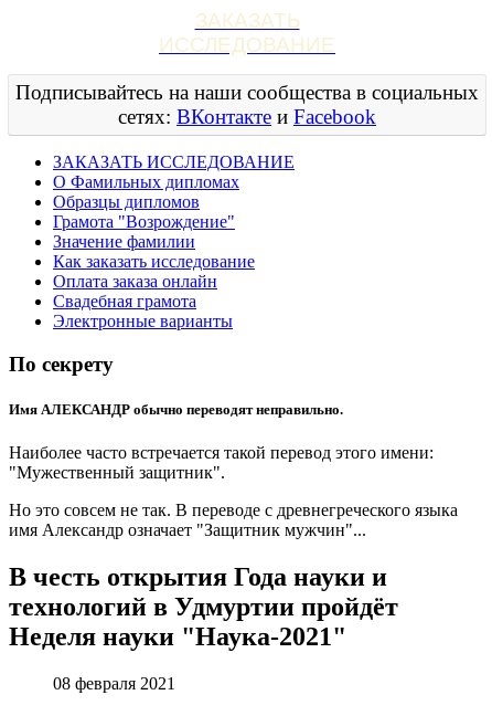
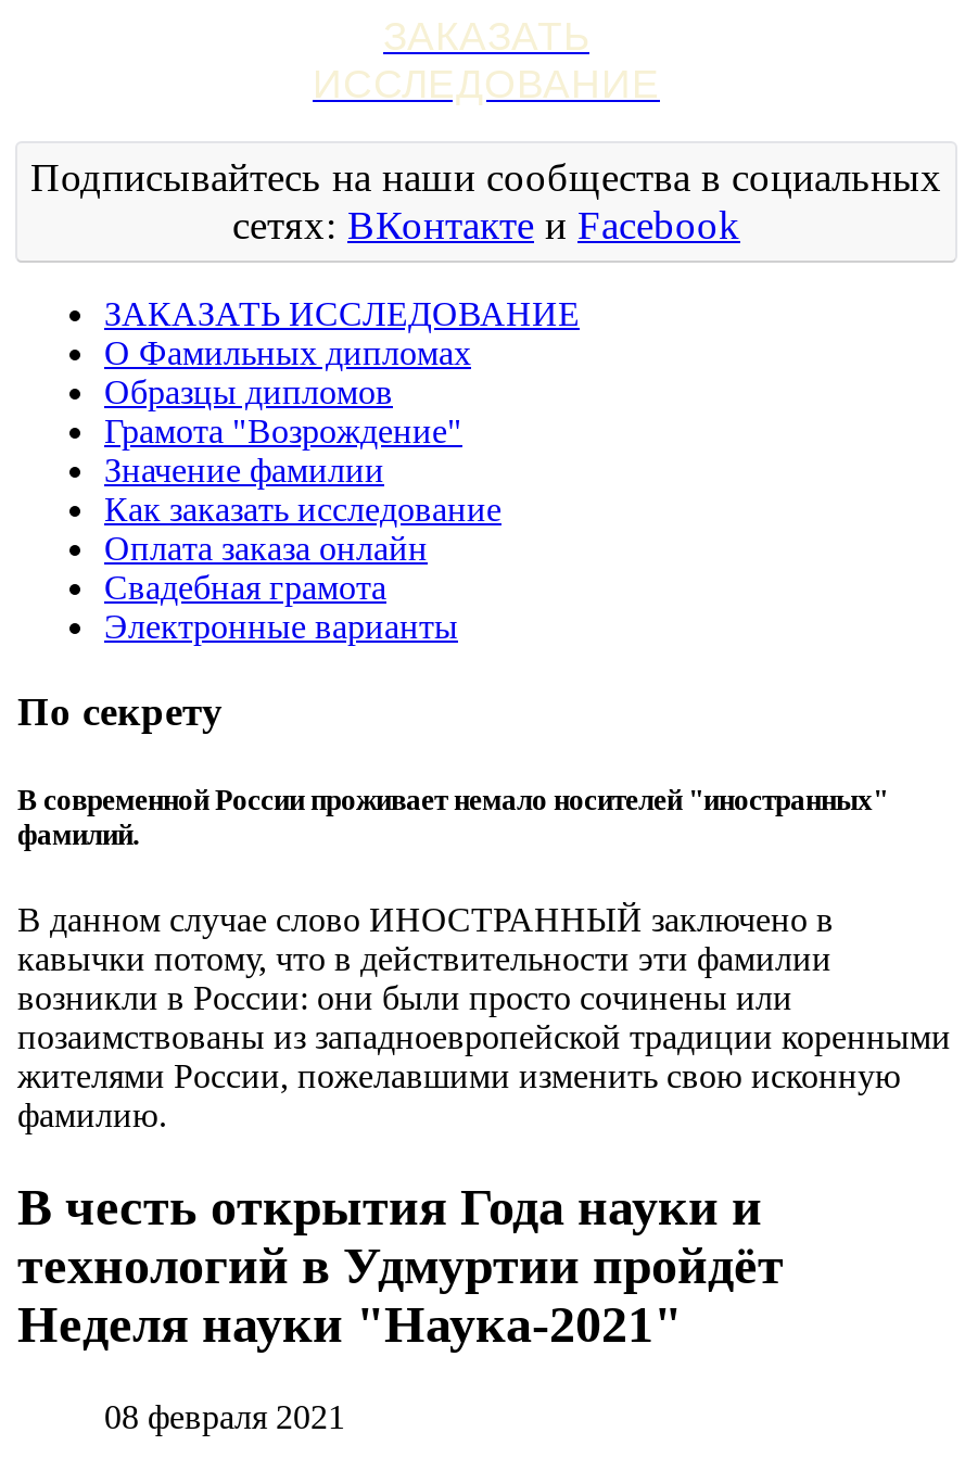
- Имя АЛЕКСАНДР обычно переводят неправильно.
- Наиболее часто встречается такой перевод этого имени:
- "Мужественный защитник".
- Но это совсем не так. В переводе с древнегреческого языка
- имя Александр означает "Защитник мужчин"...
+ В современной России проживает немало носителей "иностранных"
+ фамилий.
+ В данном случае слово ИНОСТРАННЫЙ заключено в
+ кавычки потому, что в действительности эти фамилии
+ возникли в России: они были просто сочинены или
+ позаимствованы из западноевропейской традиции коренными
+ жителями России, пожелавшими изменить свою исконную
+ фамилию.
